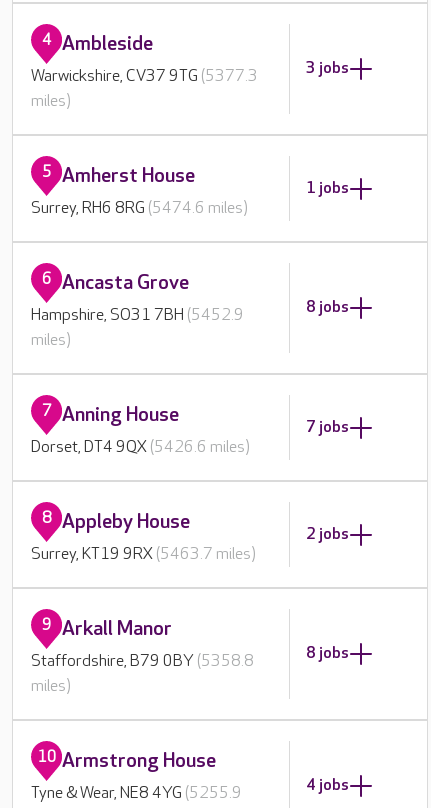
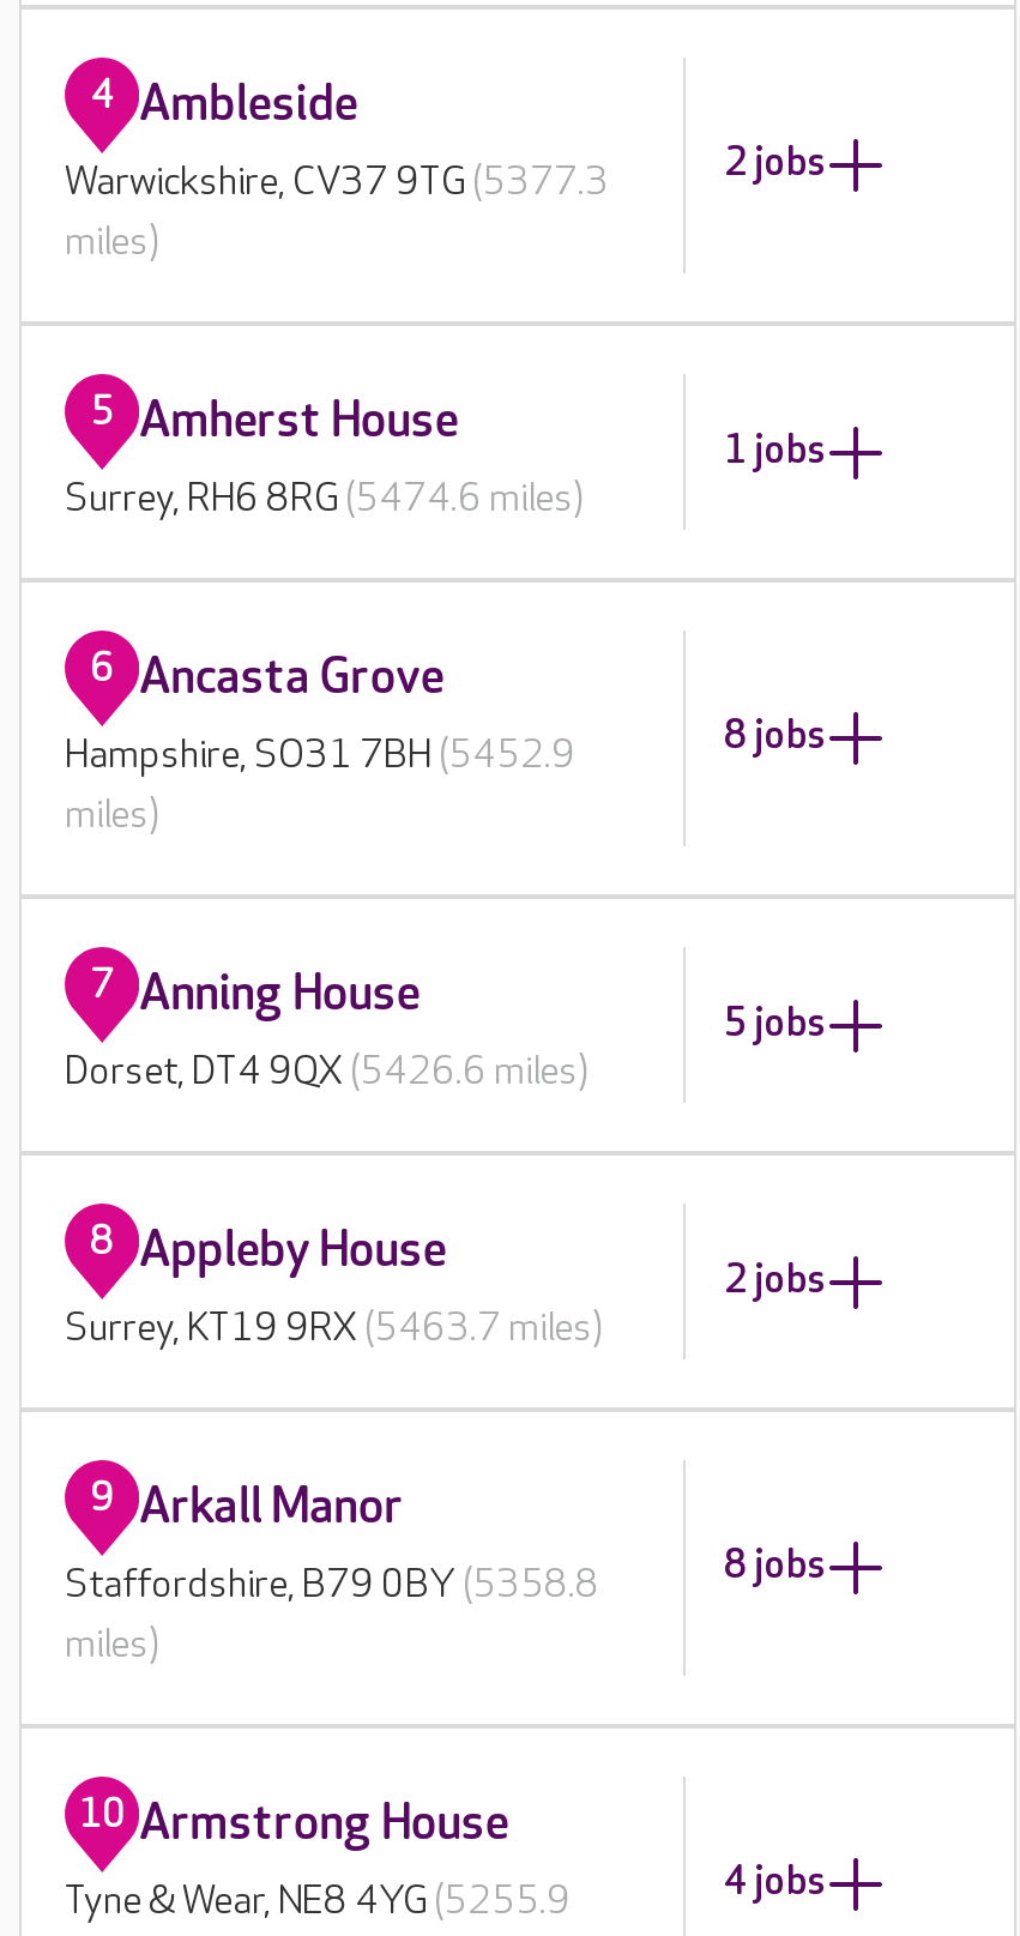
- 3 jobs
+ 2 jobs

- 7 jobs
+ 5 jobs
